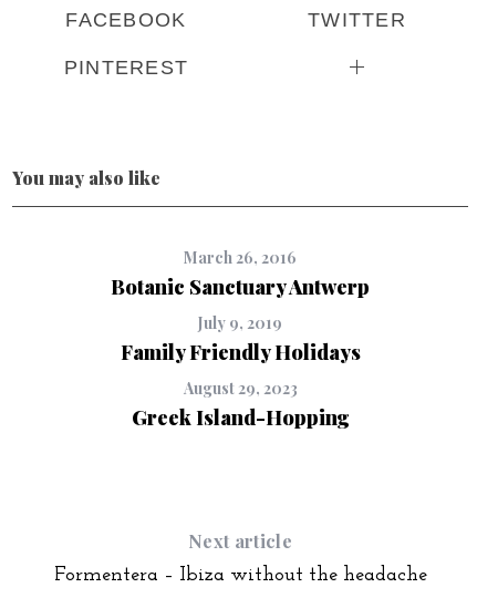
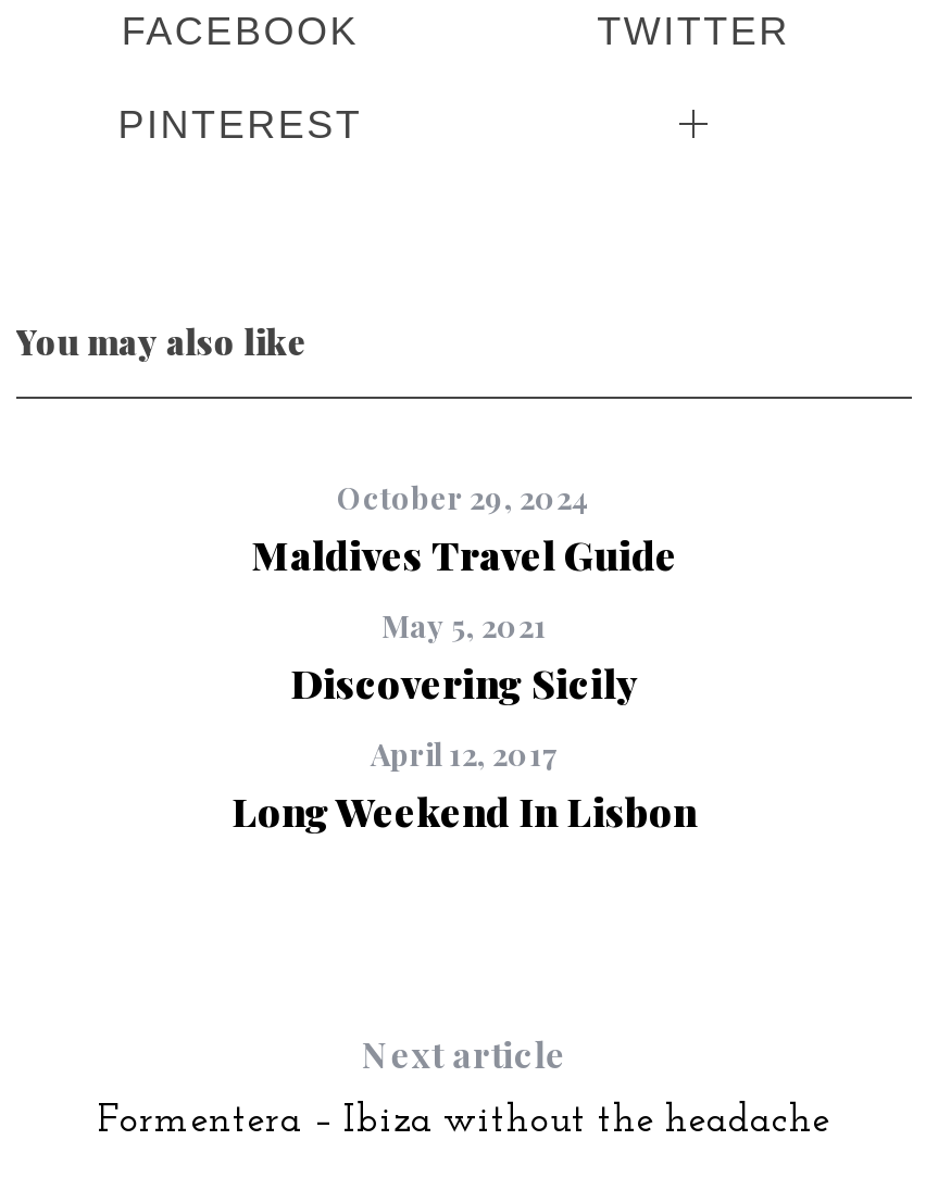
- March 26, 2016
- Botanic Sanctuary Antwerp
+ October 29, 2024
+ Maldives Travel Guide

- July 9, 2019
- Family Friendly Holidays
+ May 5, 2021
+ Discovering Sicily

- August 29, 2023
- Greek Island-Hopping
+ April 12, 2017
+ Long Weekend In Lisbon
